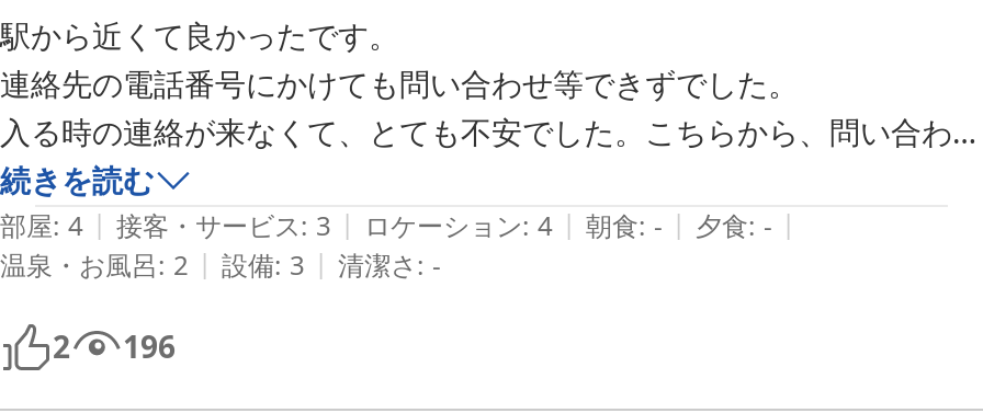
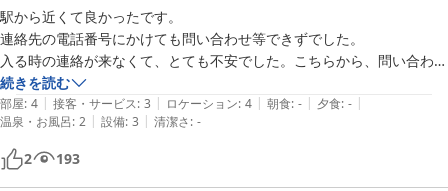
- 2 196
+ 2 193
